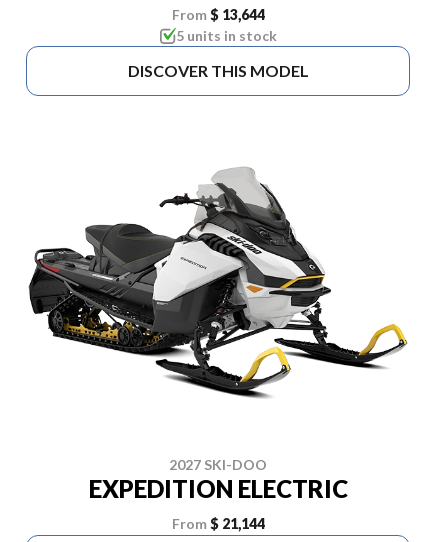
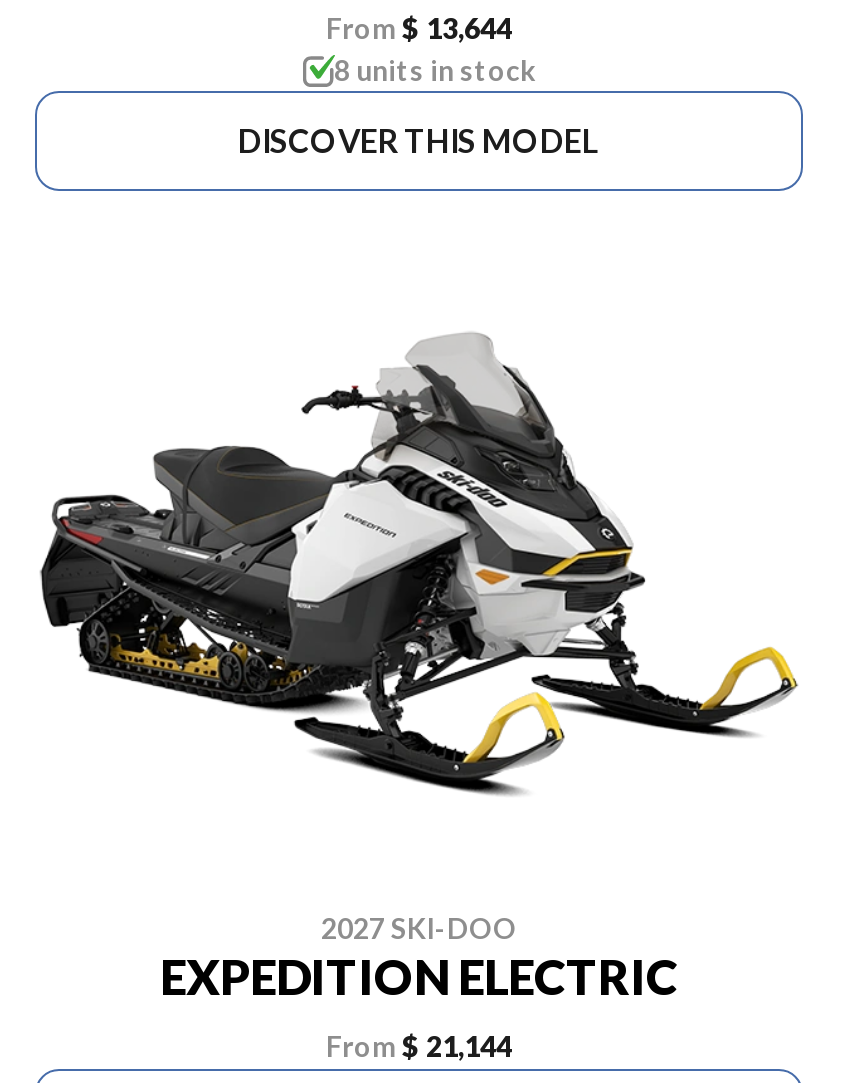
- 5 units in stock
+ 8 units in stock
